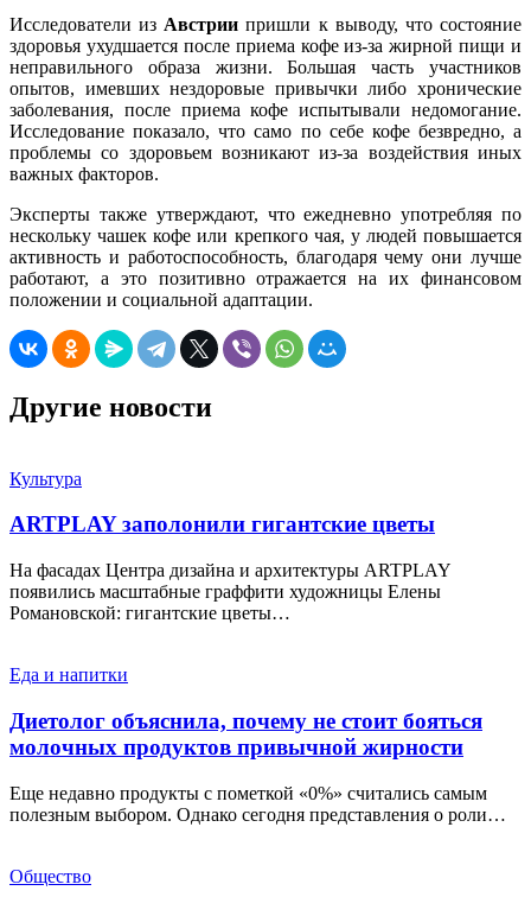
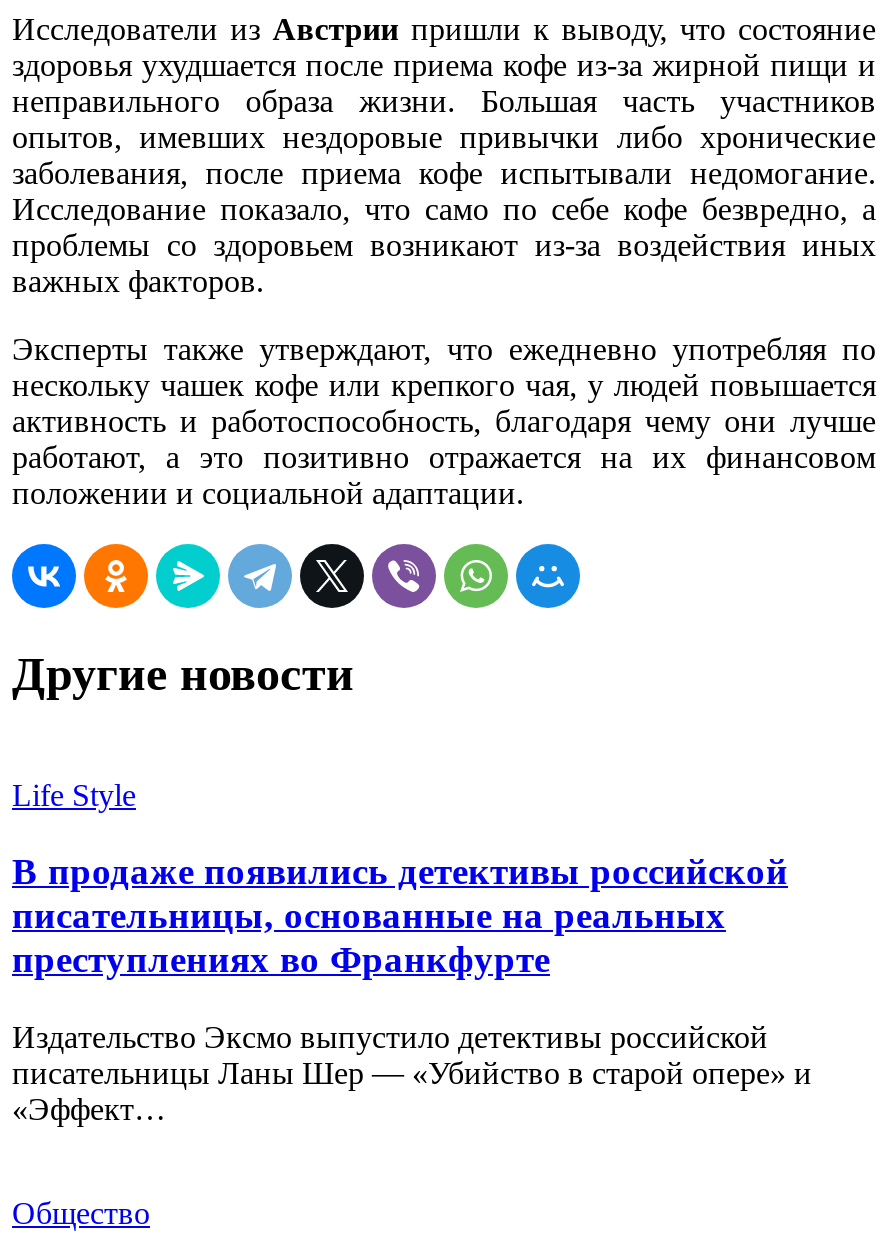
- Культура
- ARTPLAY заполонили гигантские цветы
- На фасадах Центра дизайна и архитектуры ARTPLAY
- появились масштабные граффити художницы Елены
- Романовской: гигантские цветы…
- Еда и напитки
- Диетолог объяснила, почему не стоит бояться
- молочных продуктов привычной жирности
- Еще недавно продукты с пометкой «0%» считались самым
- полезным выбором. Однако сегодня представления о роли…
+ Life Style
+ В продаже появились детективы российской
+ писательницы, основанные на реальных
+ преступлениях во Франкфурте
+ Издательство Эксмо выпустило детективы российской
+ писательницы Ланы Шер — «Убийство в старой опере» и
+ «Эффект…
